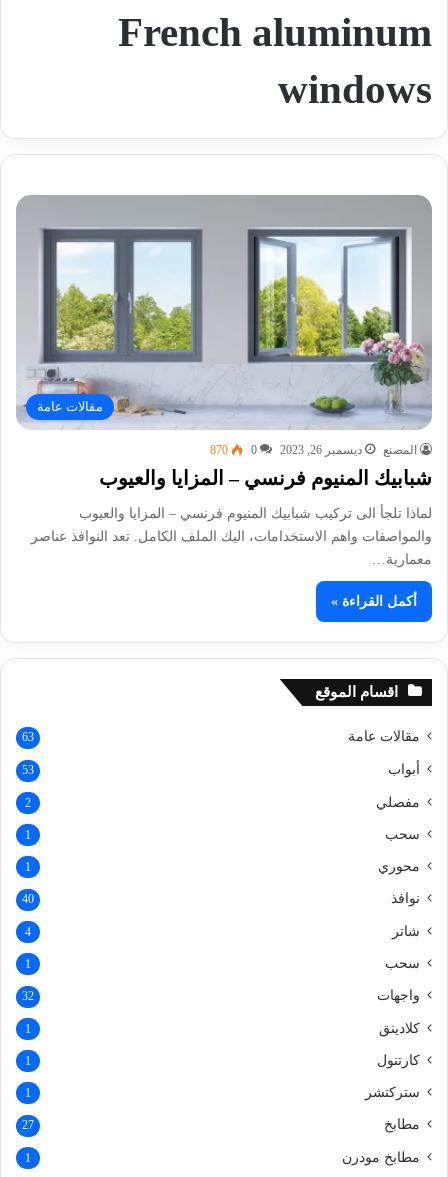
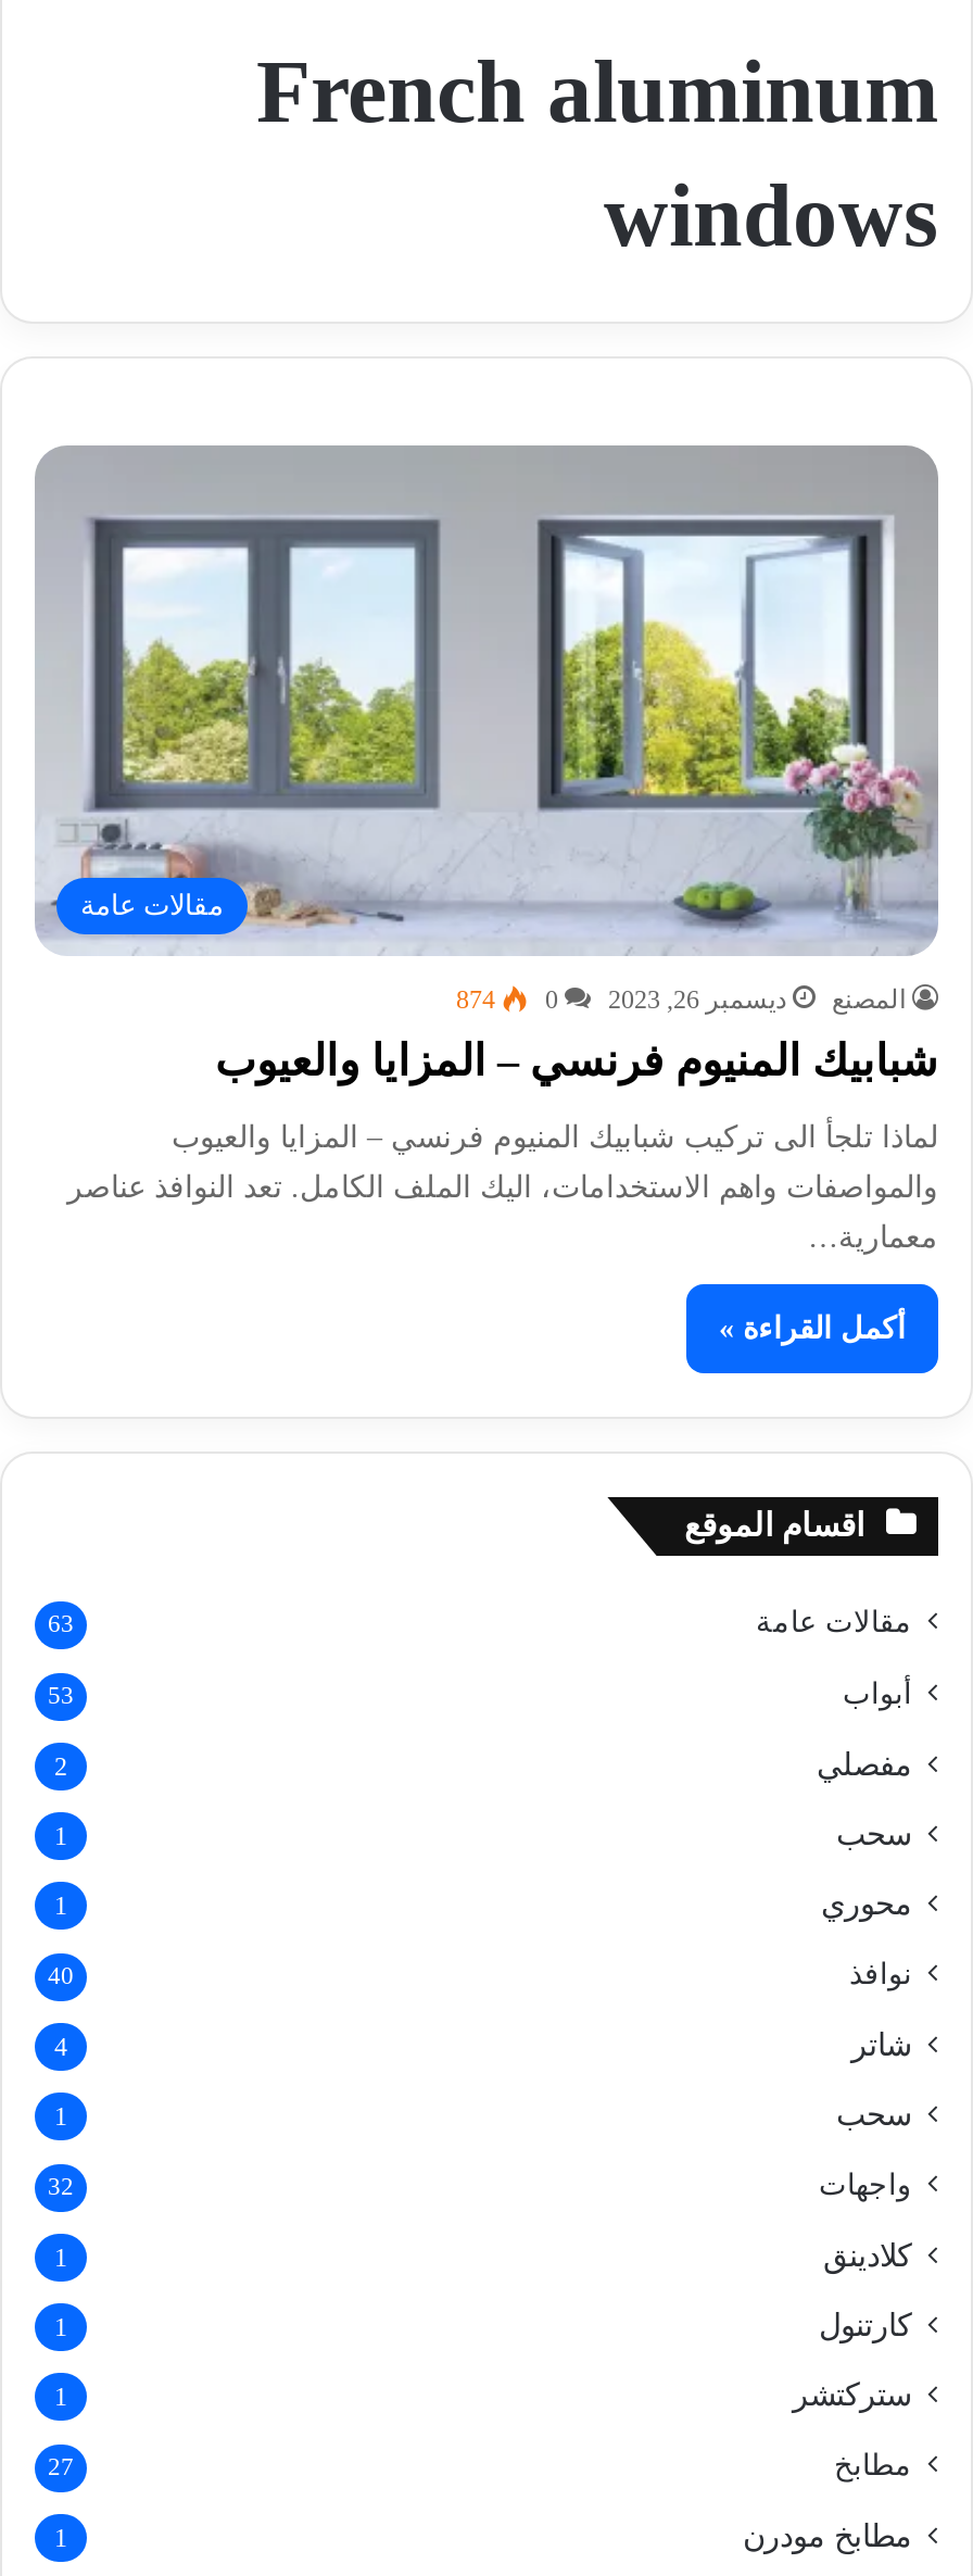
- 870 0
+ 874 0
